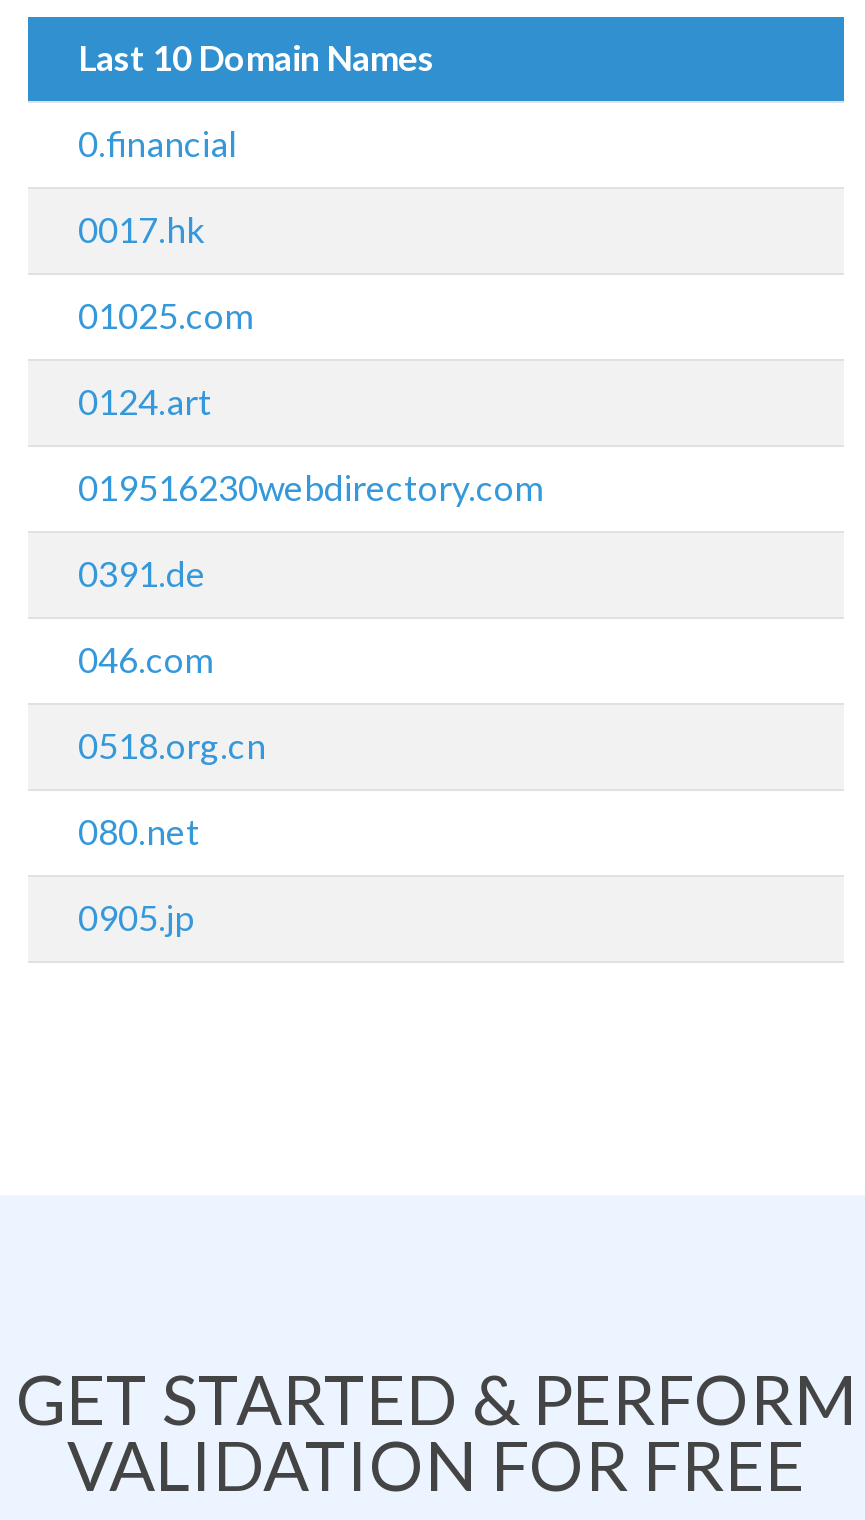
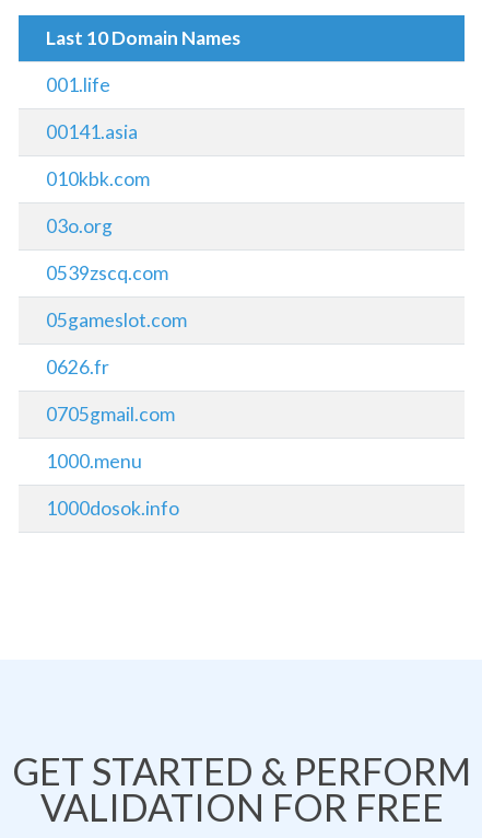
- 0.financial
+ 001.life

- 0017.hk
+ 00141.asia

- 01025.com
+ 010kbk.com

- 0124.art
+ 03o.org

- 019516230webdirectory.com
+ 0539zscq.com

- 0391.de
+ 05gameslot.com

- 046.com
+ 0626.fr

- 0518.org.cn
+ 0705gmail.com

- 080.net
+ 1000.menu

- 0905.jp
+ 1000dosok.info
